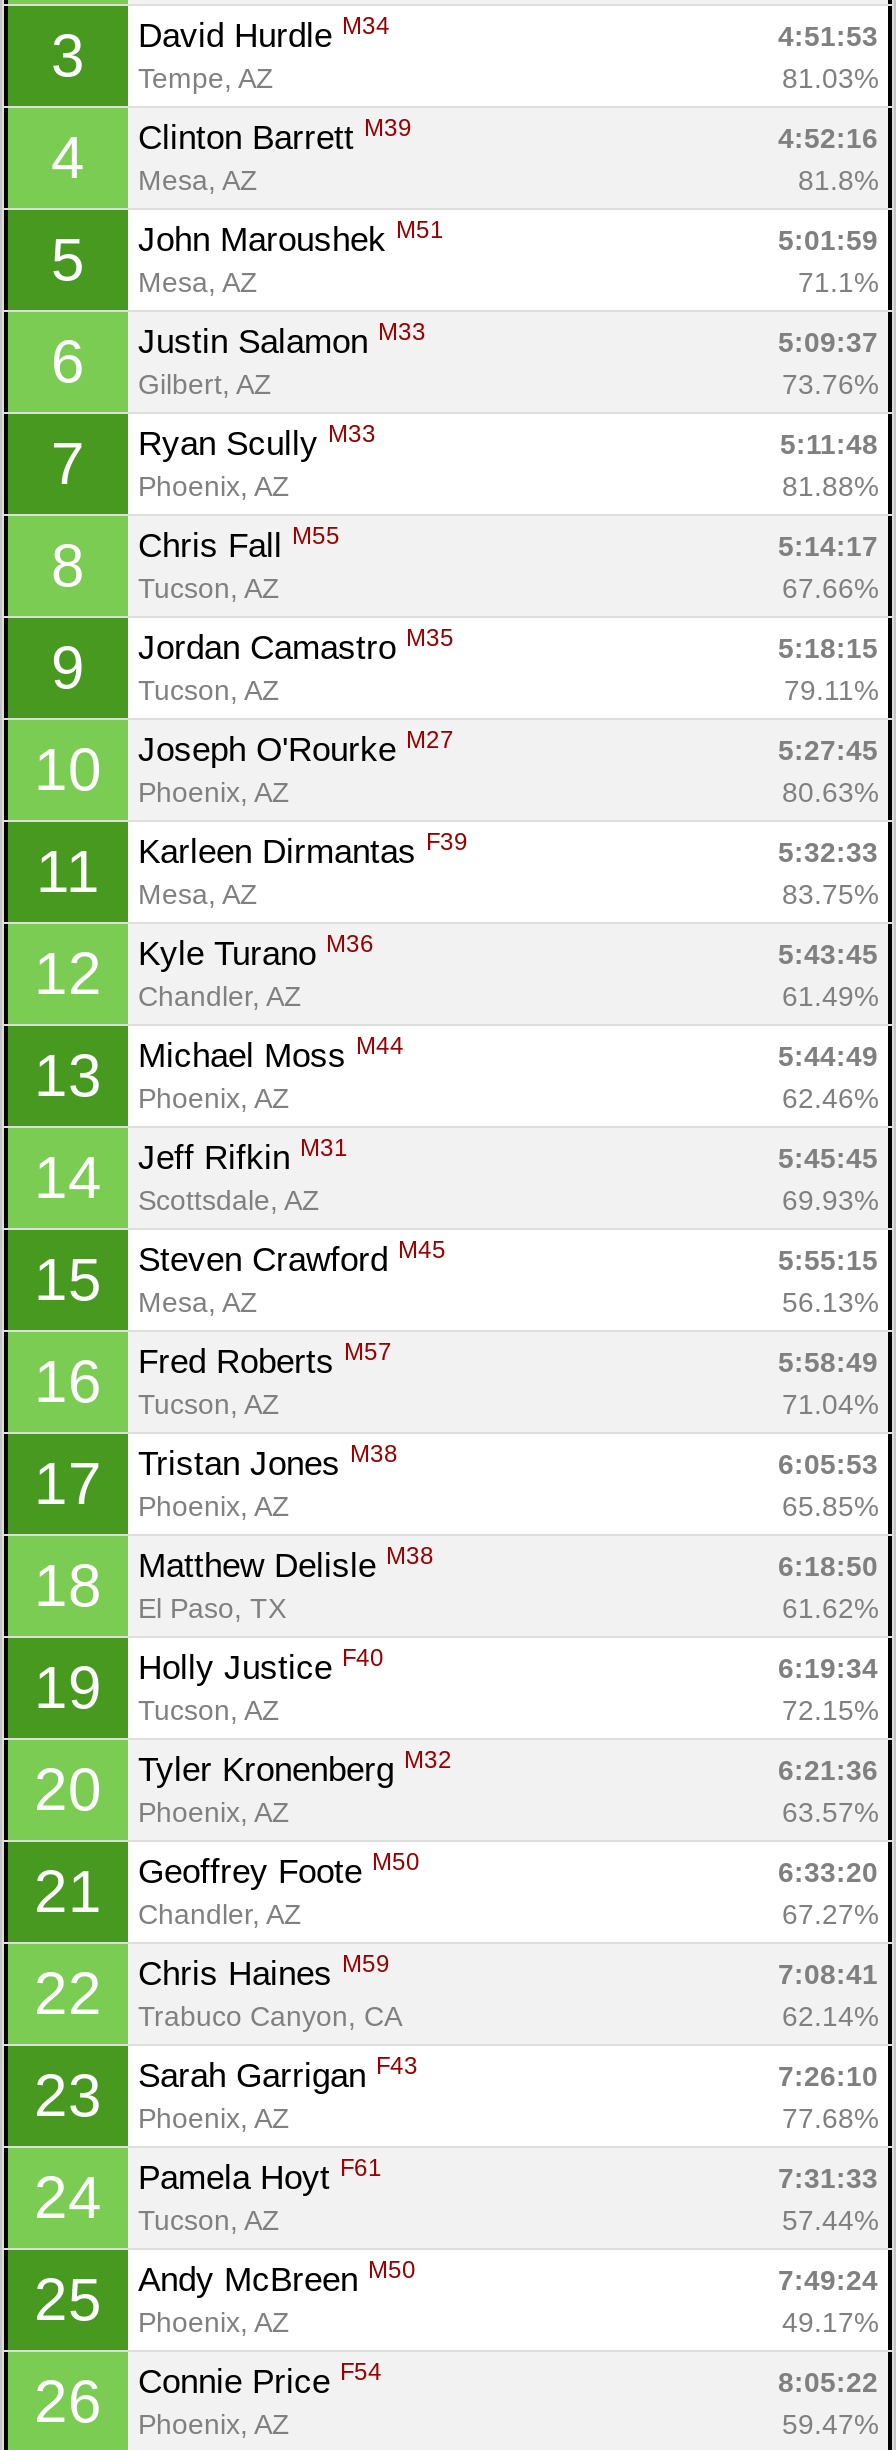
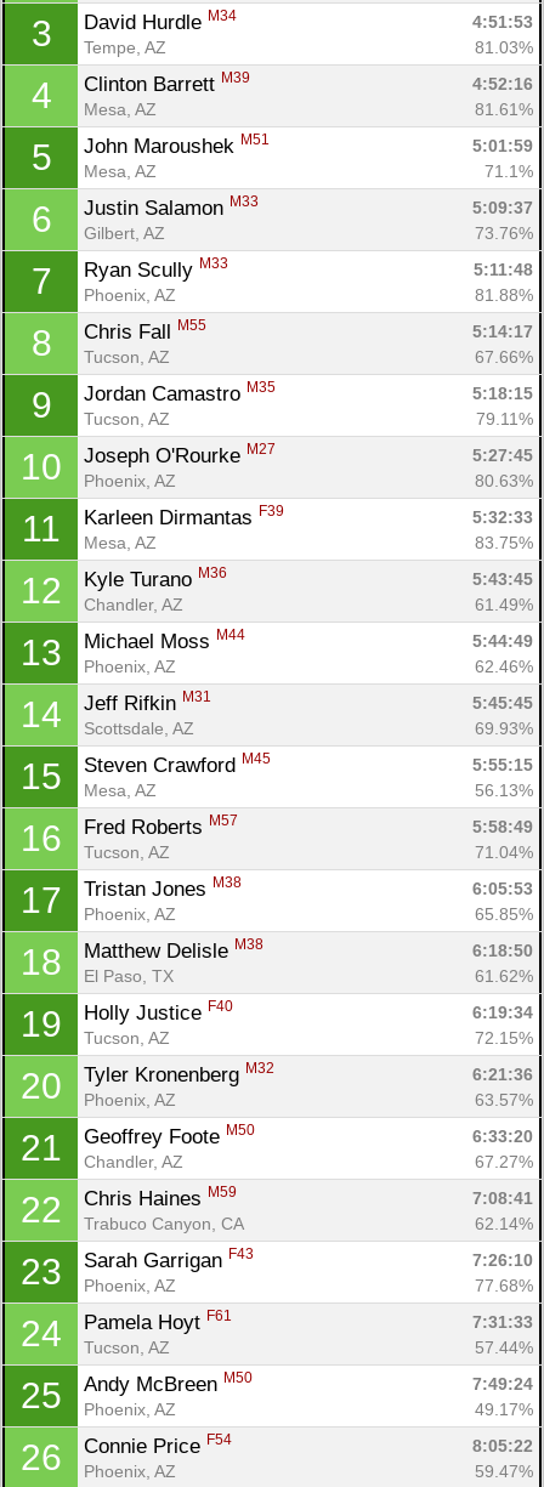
- 81.8%
+ 81.61%
